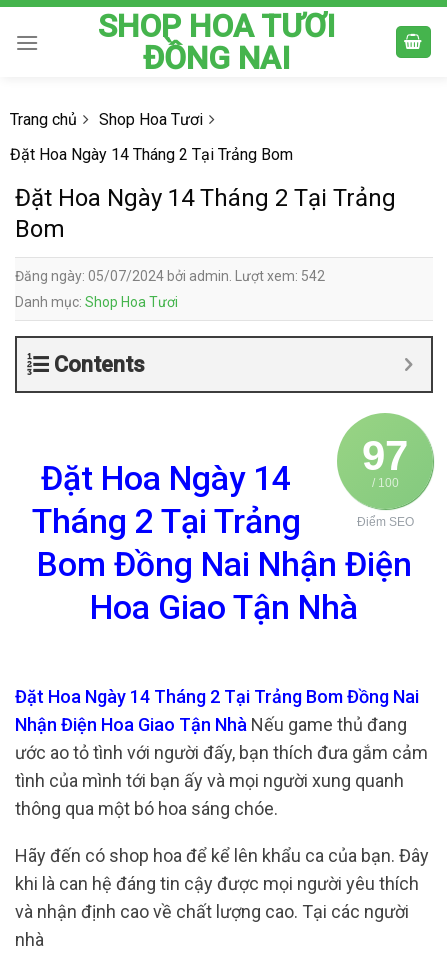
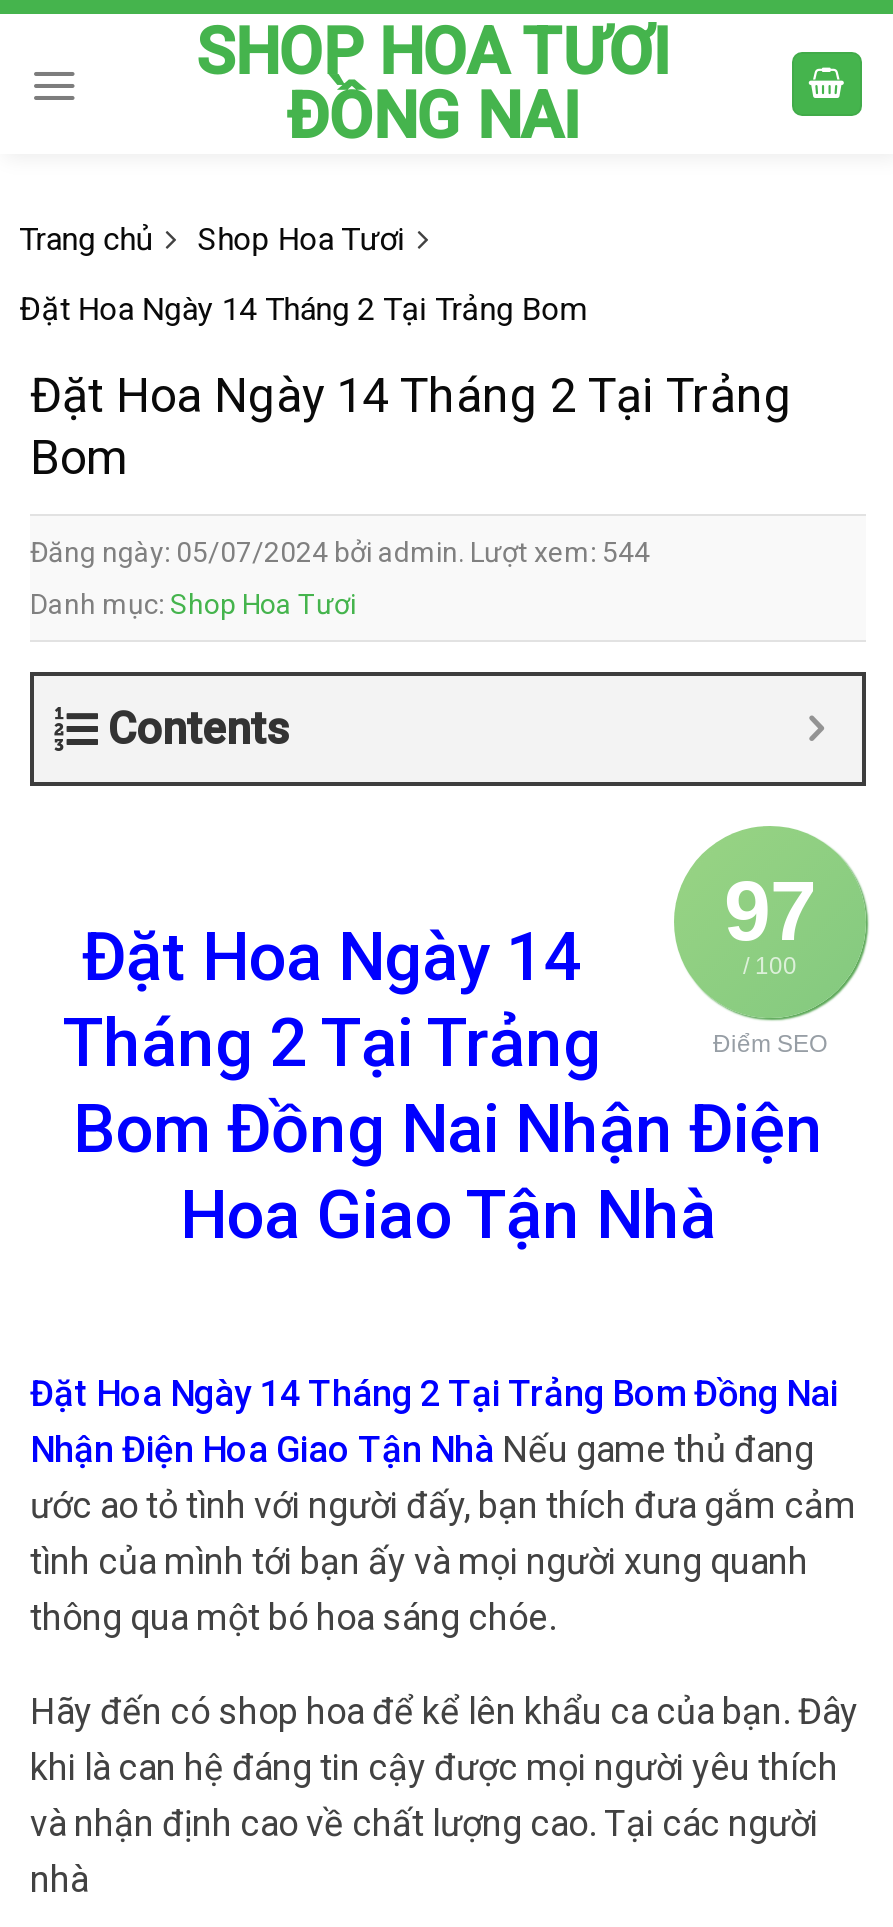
- Đăng ngày: 05/07/2024 bởi admin. Lượt xem: 542
+ Đăng ngày: 05/07/2024 bởi admin. Lượt xem: 544
